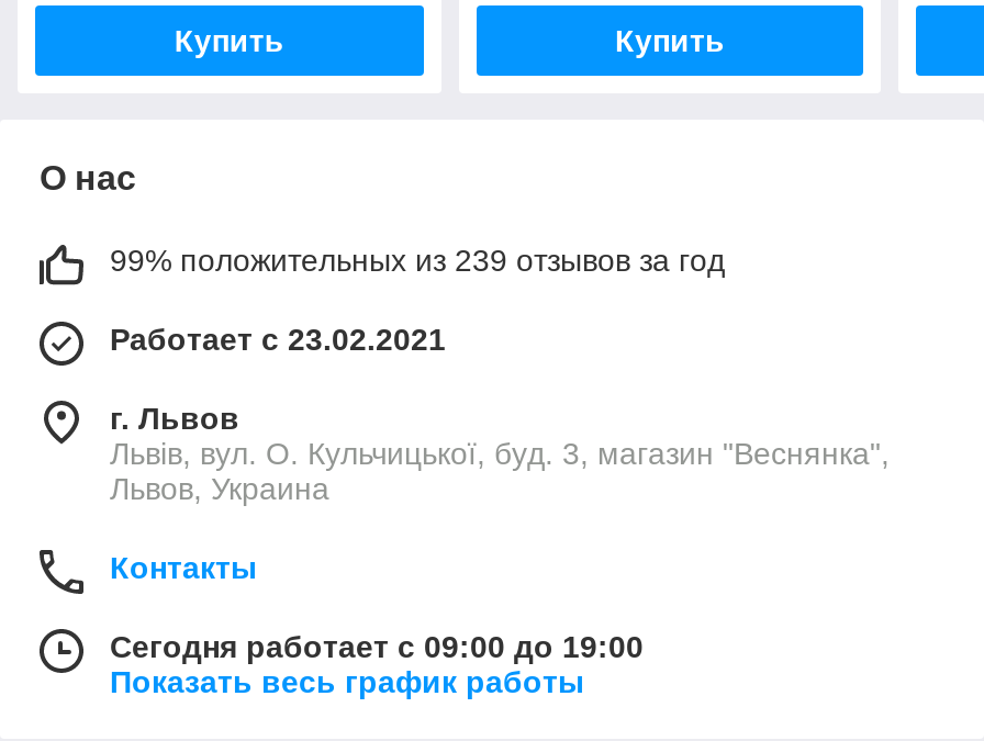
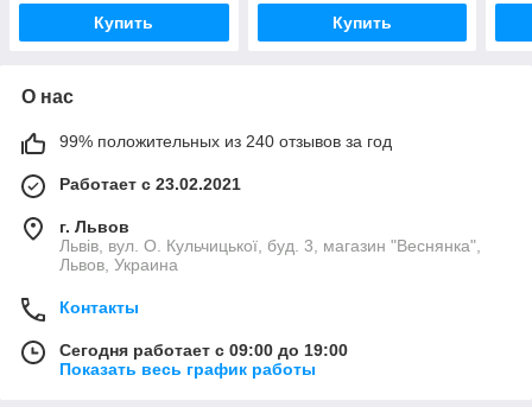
- 99% положительных из 239 отзывов за год
+ 99% положительных из 240 отзывов за год
